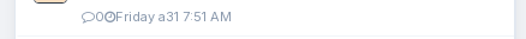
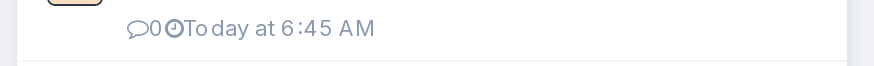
- 0 Friday a31 7:51 AM
+ 0 Today at 6:45 AM
